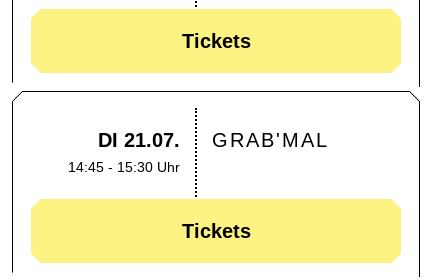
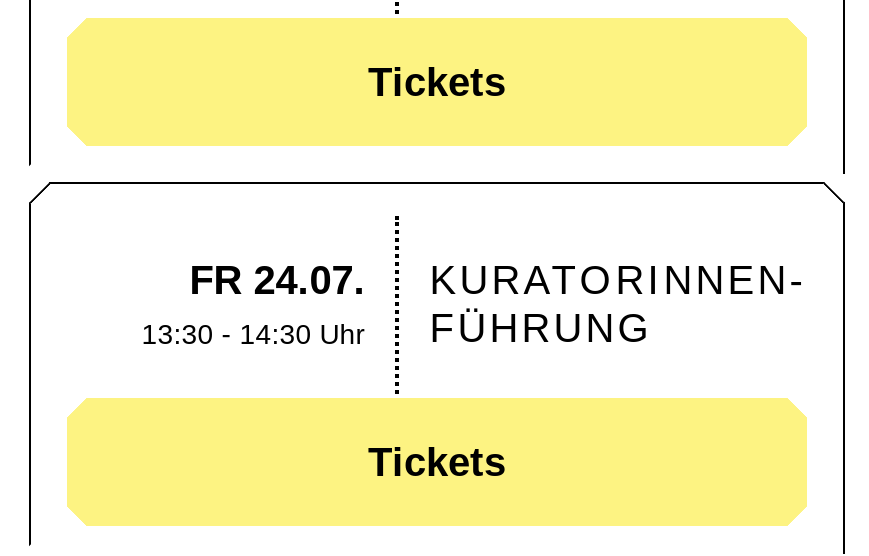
- DI 21.07.
- 14:45 - 15:30 Uhr
+ FR 24.07.
+ 13:30 - 14:30 Uhr

- GRAB'MAL
+ KURATORINNEN-
+ FÜHRUNG
